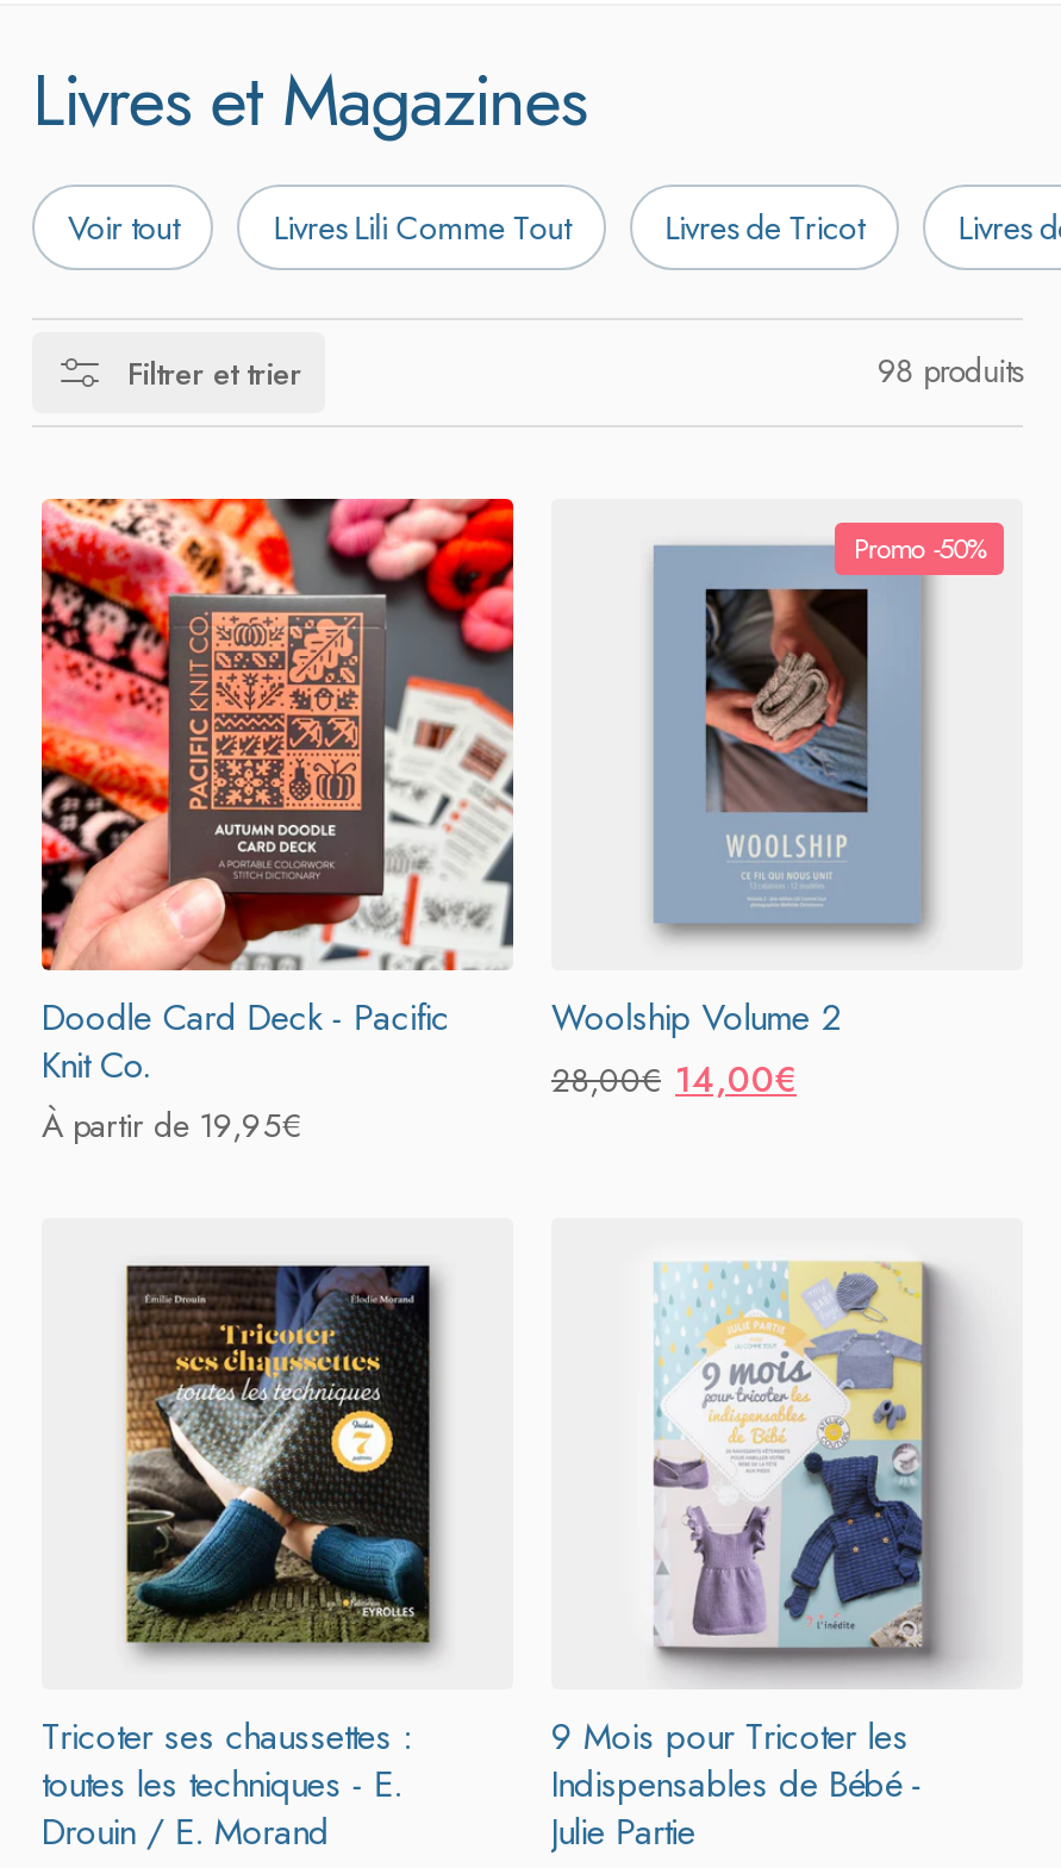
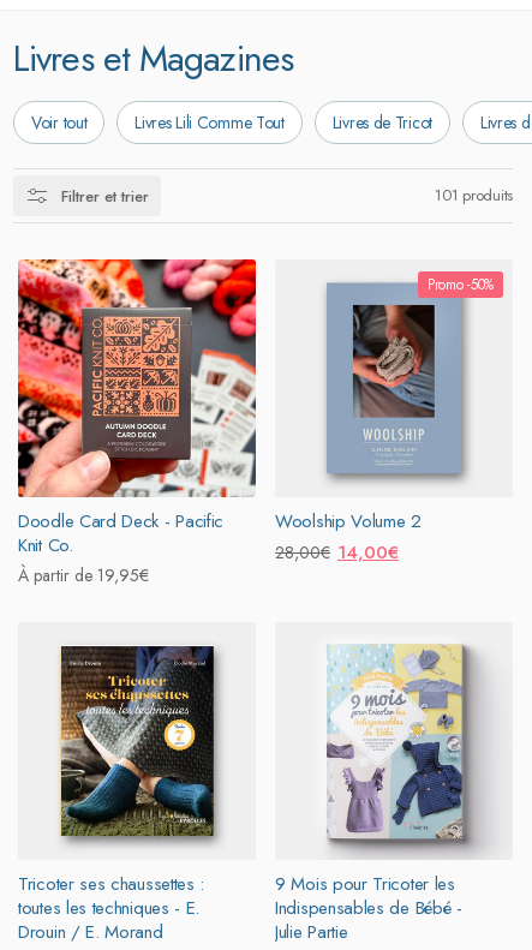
- 98 produits
+ 101 produits
